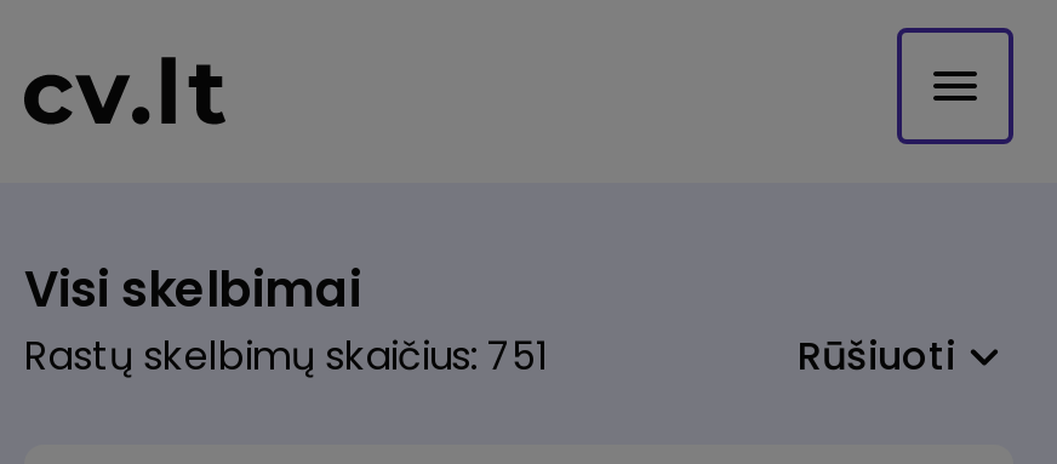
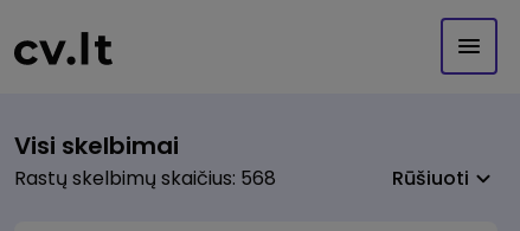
- Rastų skelbimų skaičius: 751
+ Rastų skelbimų skaičius: 568
